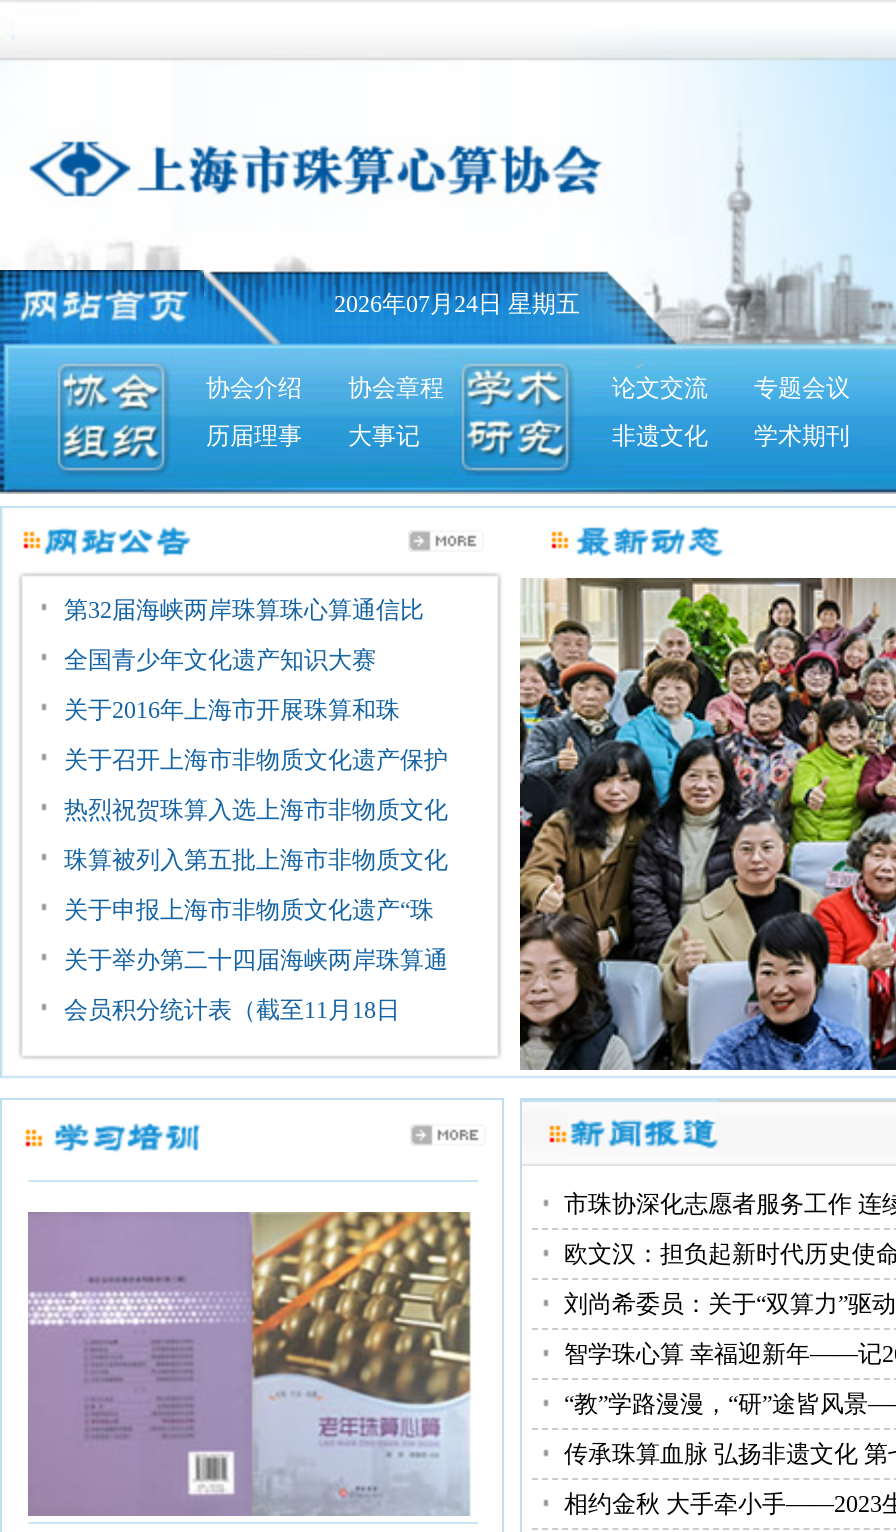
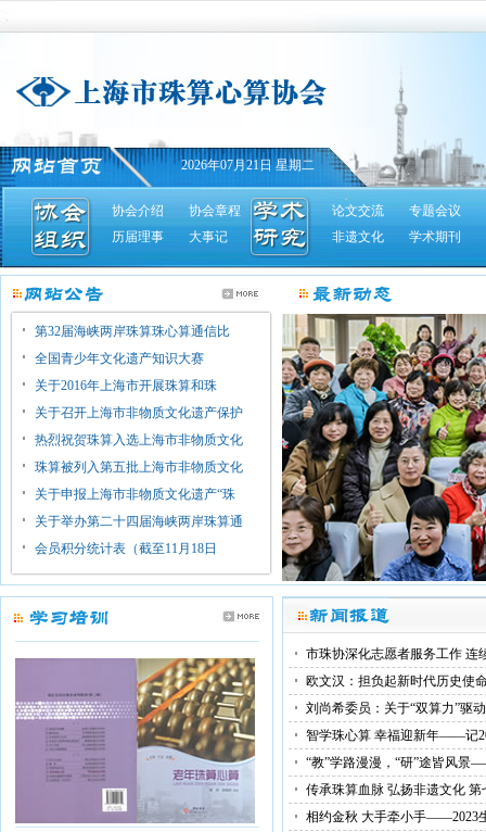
- 2026年07月24日 星期五
+ 2026年07月21日 星期二
